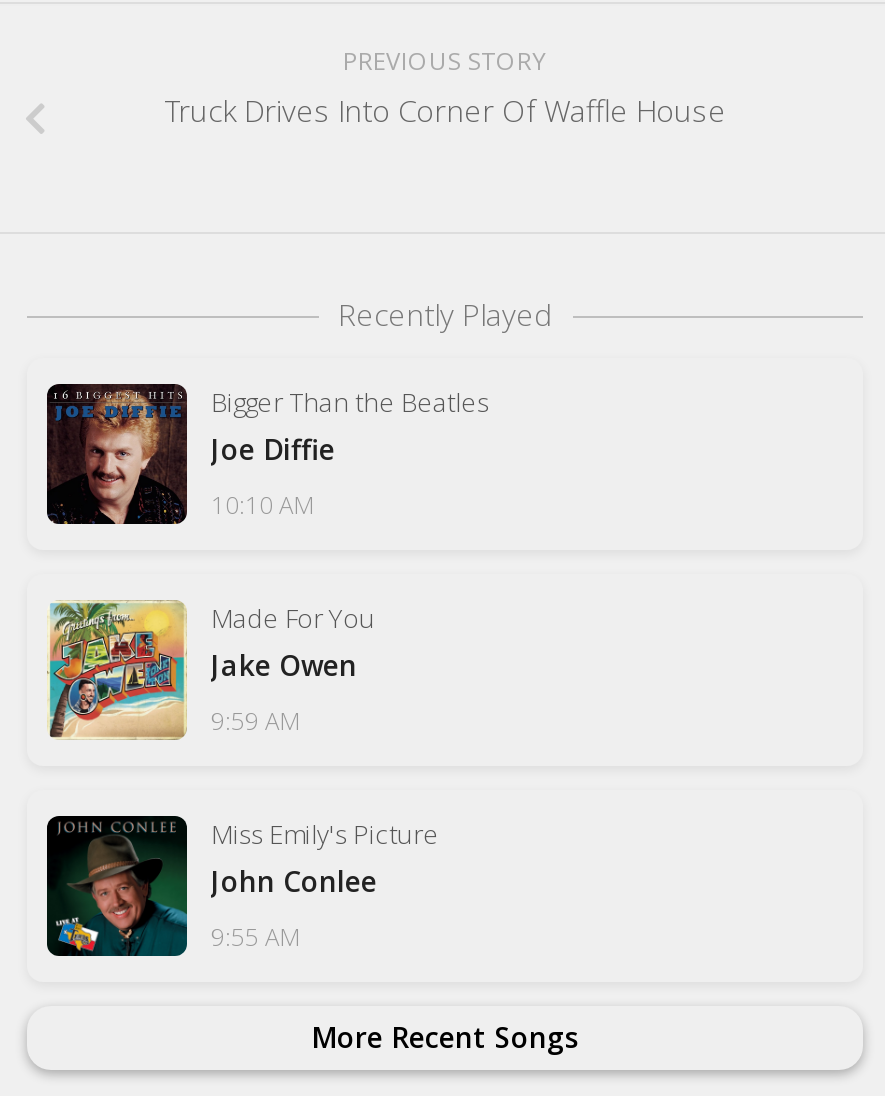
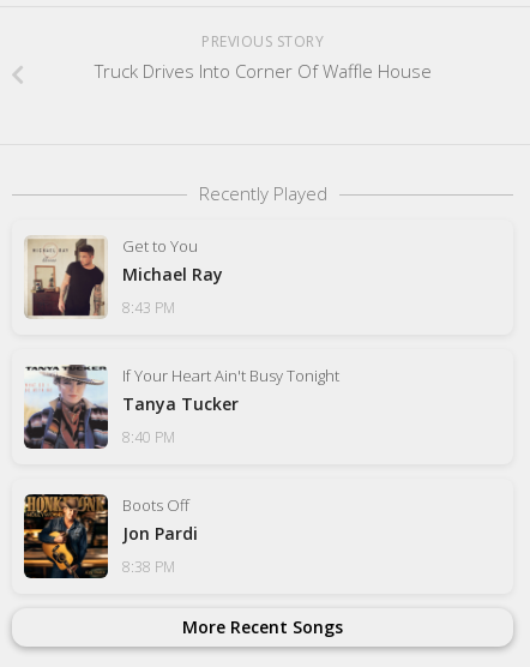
- [image]
- Bigger Than the Beatles
- Joe Diffie
+ [image]
+ Get to You
+ Michael Ray

- 10:10 AM
+ 8:43 PM

- [image]
- Made For You
- Jake Owen
+ [image]
+ If Your Heart Ain't Busy Tonight
+ Tanya Tucker

- 9:59 AM
+ 8:40 PM

- [image]
- Miss Emily's Picture
- John Conlee
+ [image]
+ Boots Off
+ Jon Pardi

- 9:55 AM
+ 8:38 PM
